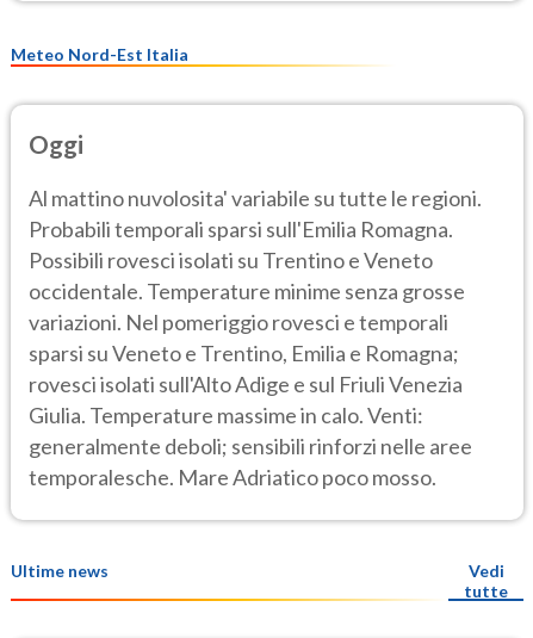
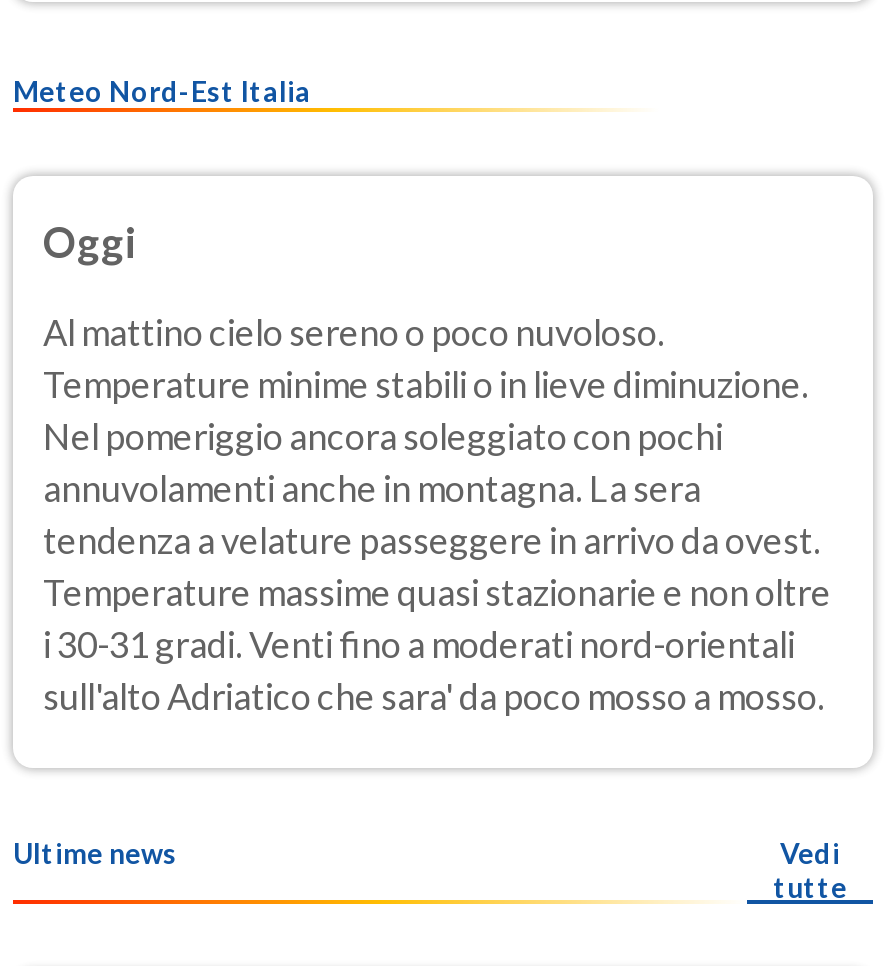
- Al mattino nuvolosita' variabile su tutte le regioni.
- Probabili temporali sparsi sull'Emilia Romagna.
- Possibili rovesci isolati su Trentino e Veneto
- occidentale. Temperature minime senza grosse
- variazioni. Nel pomeriggio rovesci e temporali
- sparsi su Veneto e Trentino, Emilia e Romagna;
- rovesci isolati sull'Alto Adige e sul Friuli Venezia
- Giulia. Temperature massime in calo. Venti:
- generalmente deboli; sensibili rinforzi nelle aree
- temporalesche. Mare Adriatico poco mosso.
+ Al mattino cielo sereno o poco nuvoloso.
+ Temperature minime stabili o in lieve diminuzione.
+ Nel pomeriggio ancora soleggiato con pochi
+ annuvolamenti anche in montagna. La sera
+ tendenza a velature passeggere in arrivo da ovest.
+ Temperature massime quasi stazionarie e non oltre
+ i 30-31 gradi. Venti fino a moderati nord-orientali
+ sull'alto Adriatico che sara' da poco mosso a mosso.
